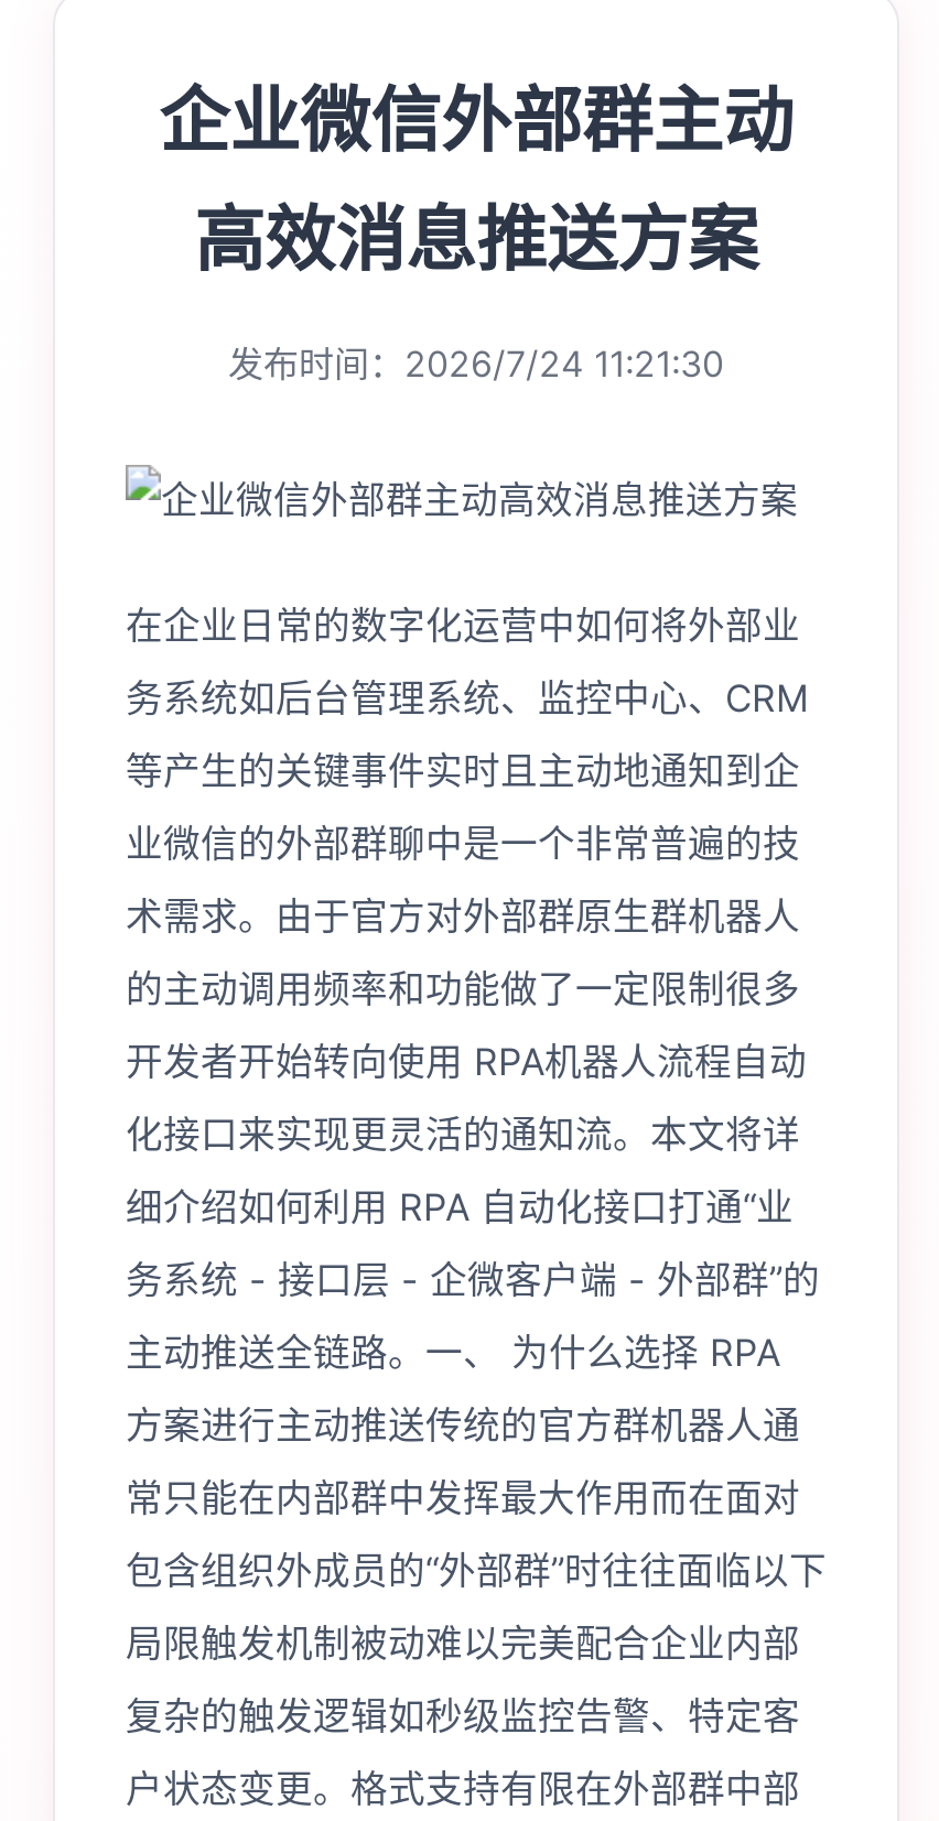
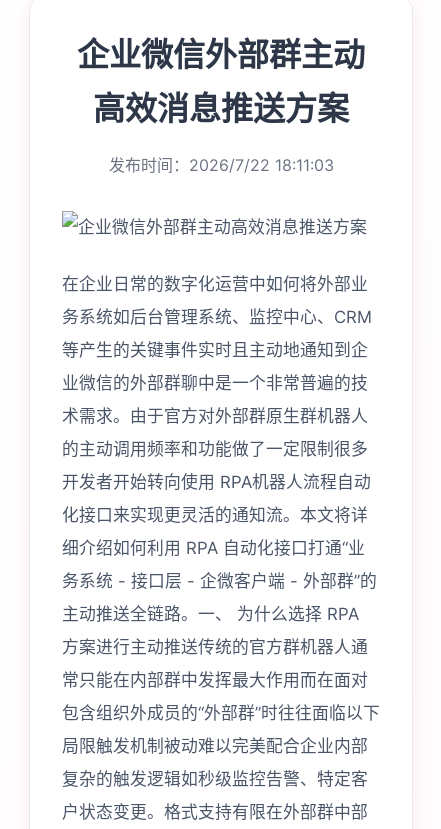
- 发布时间：2026/7/24 11:21:30
+ 发布时间：2026/7/22 18:11:03
